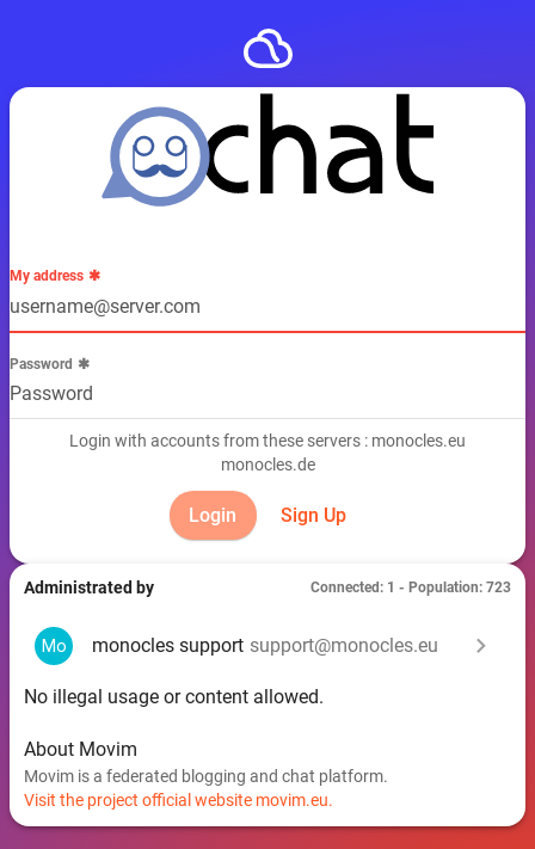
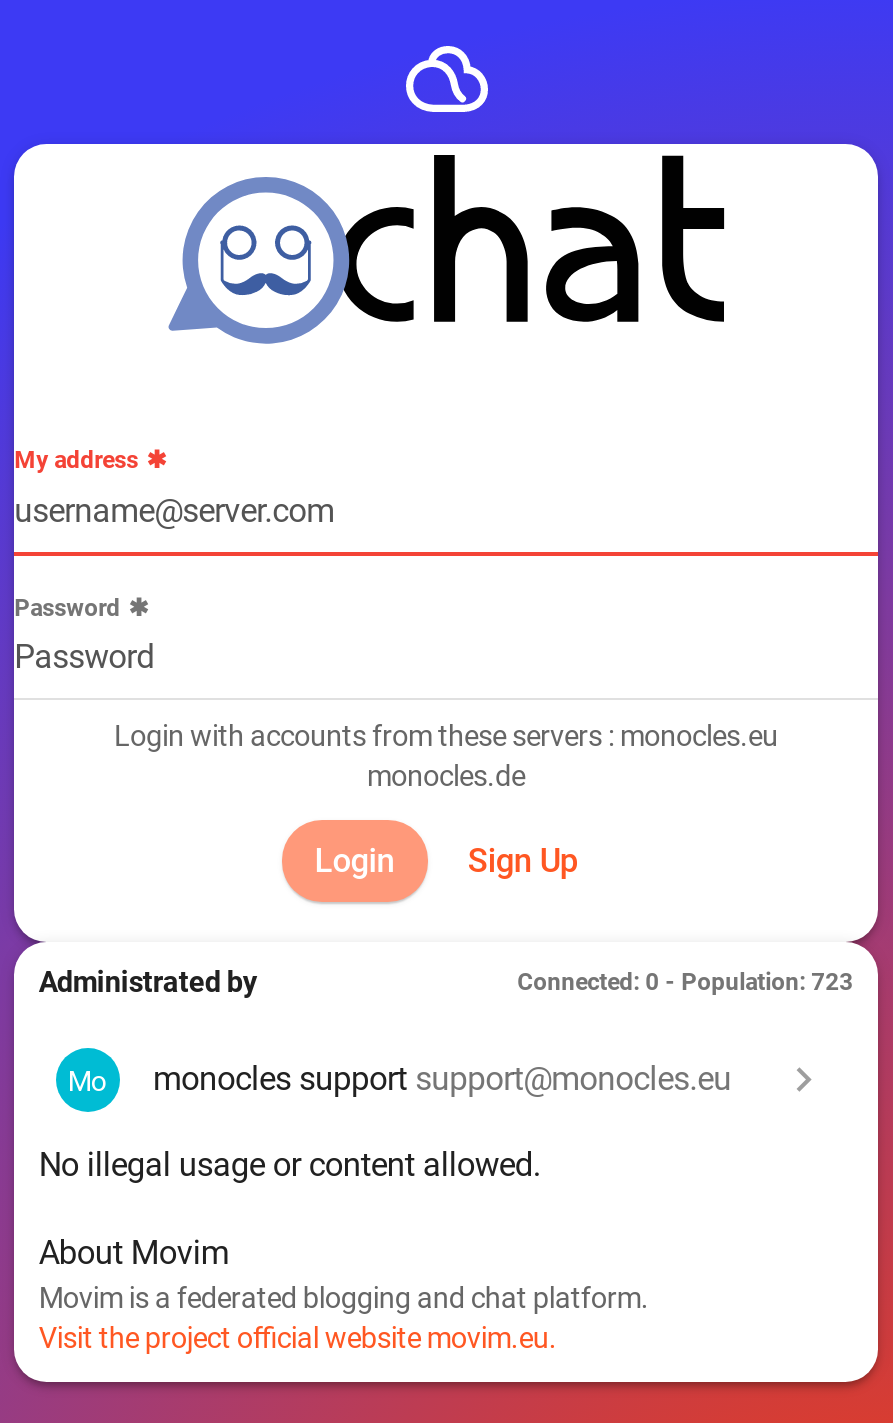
- Connected: 1 - Population: 723
+ Connected: 0 - Population: 723
